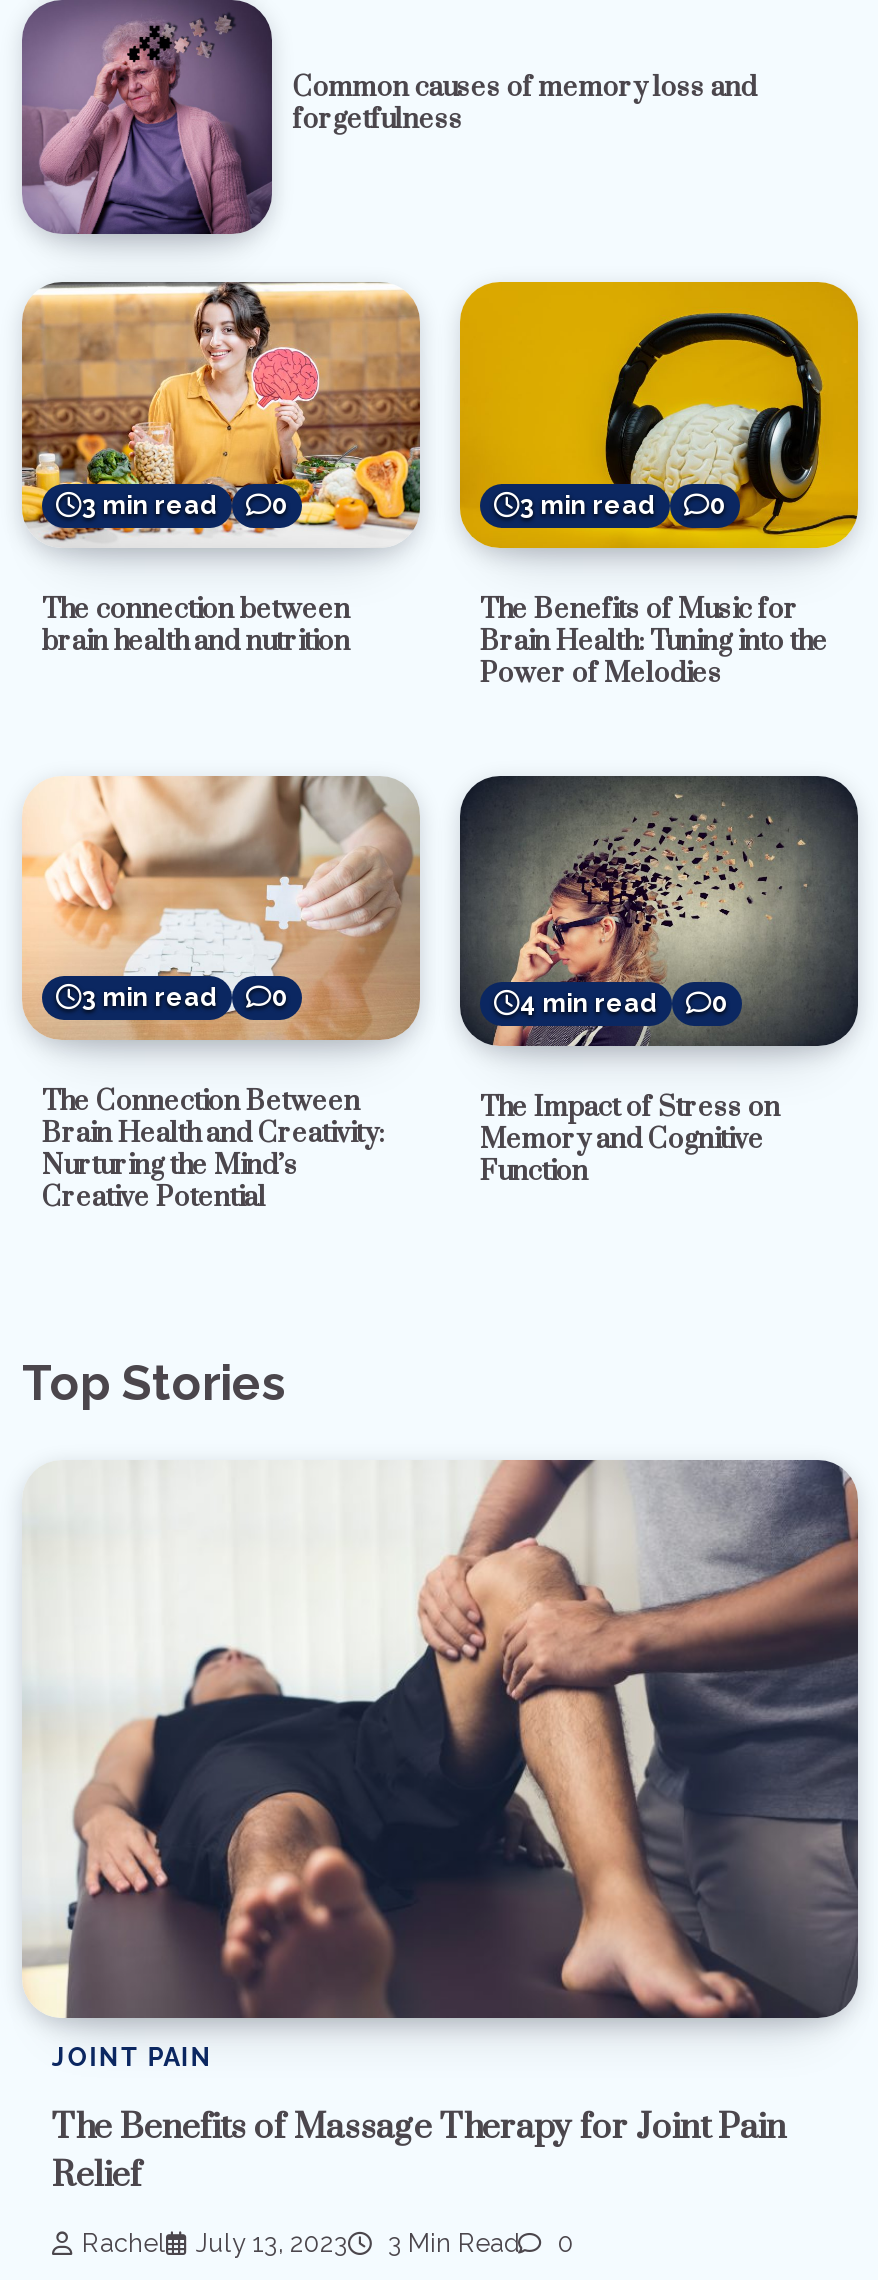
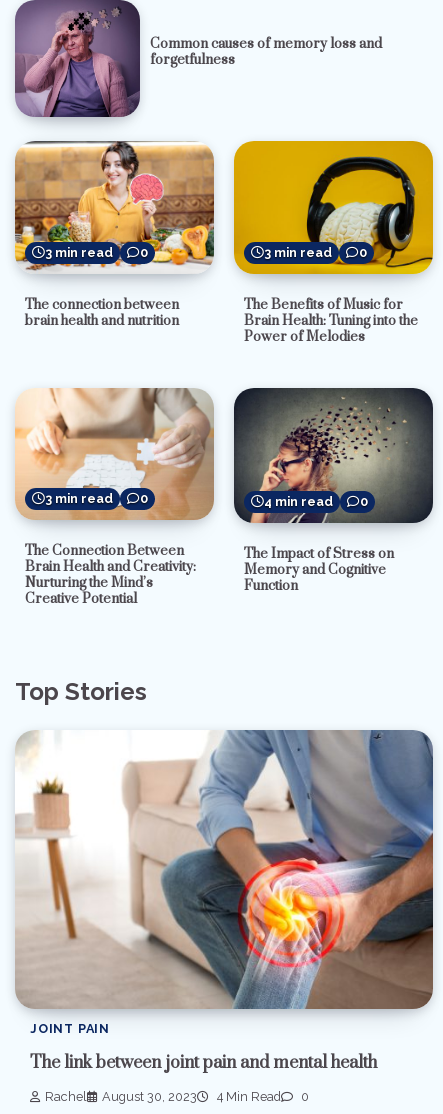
- [image]
+ [image]

- The Benefits of Massage Therapy for Joint Pain
- Relief
+ The link between joint pain and mental health

- July 13, 2023
- 3 Min Read
+ August 30, 2023
+ 4 Min Read
